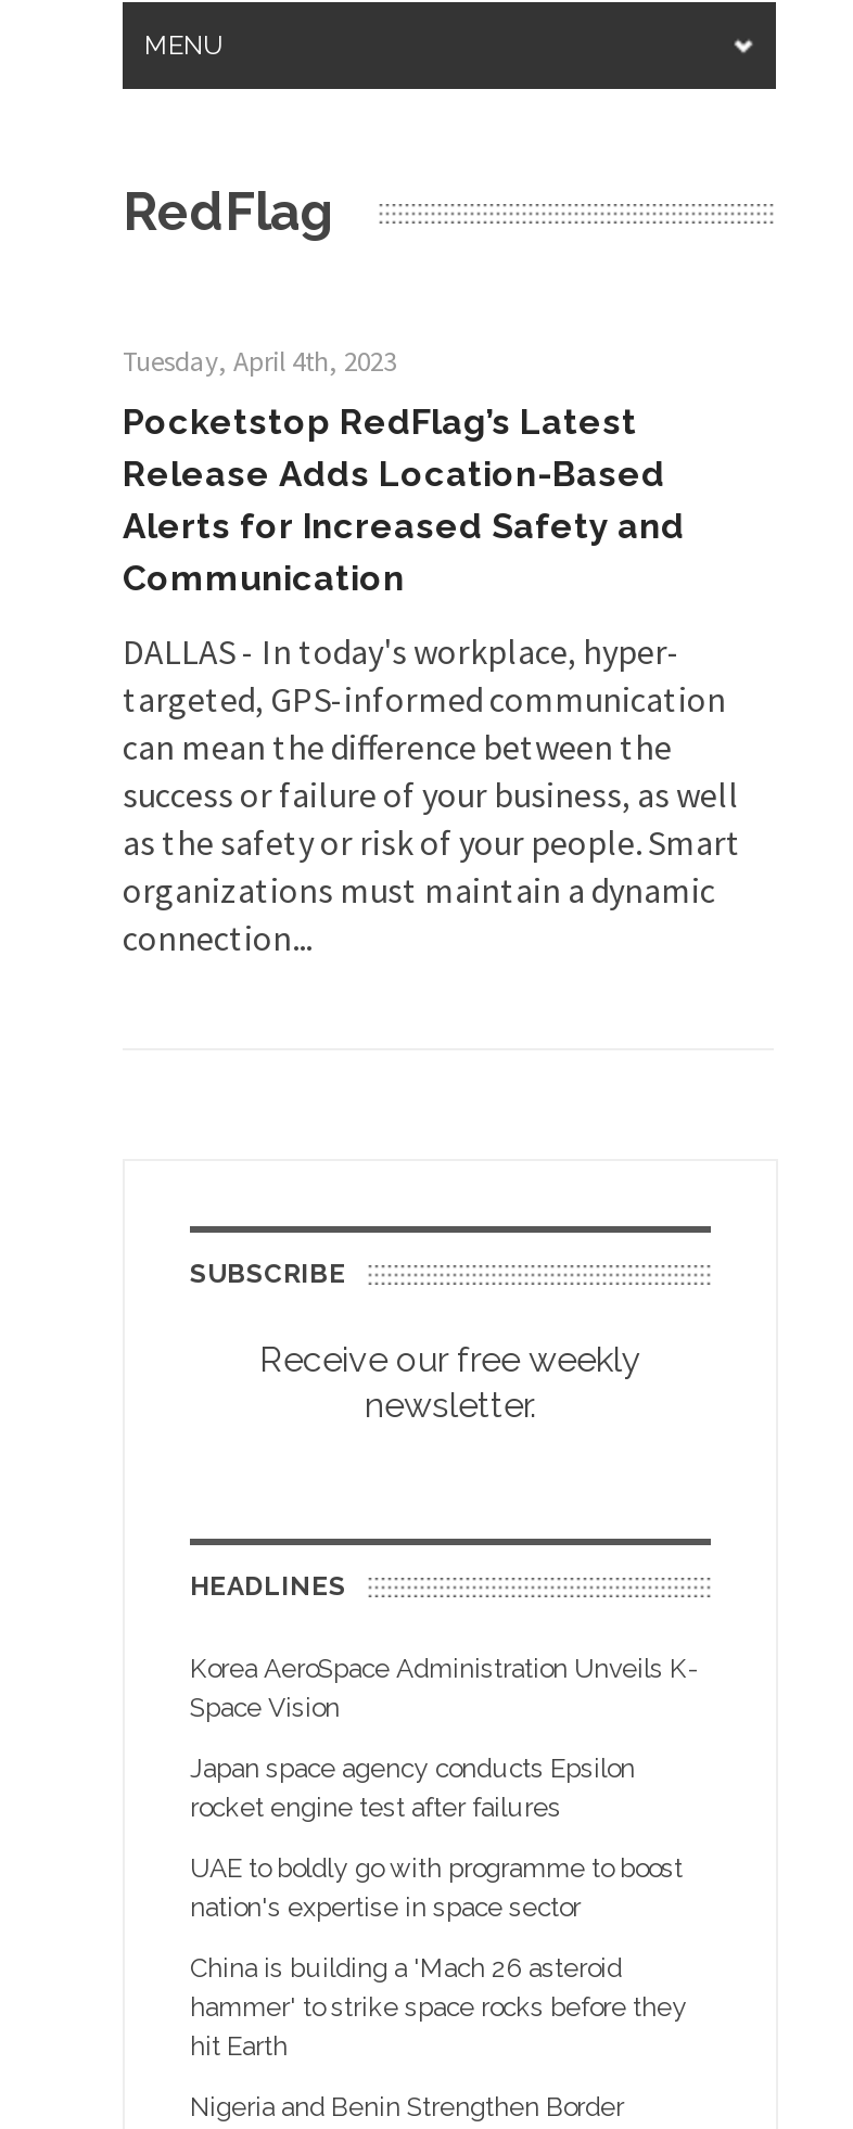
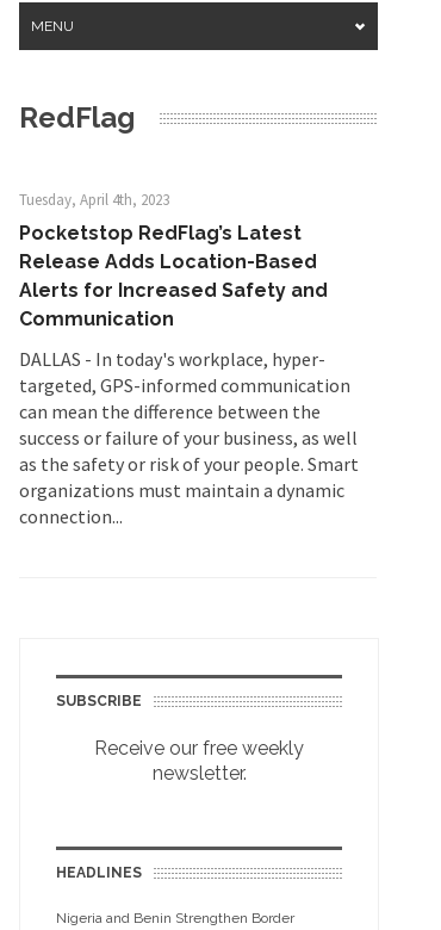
- Korea AeroSpace Administration Unveils K-
- Space Vision
- Japan space agency conducts Epsilon
- rocket engine test after failures
- UAE to boldly go with programme to boost
- nation's expertise in space sector
- China is building a 'Mach 26 asteroid
- hammer' to strike space rocks before they
- hit Earth
